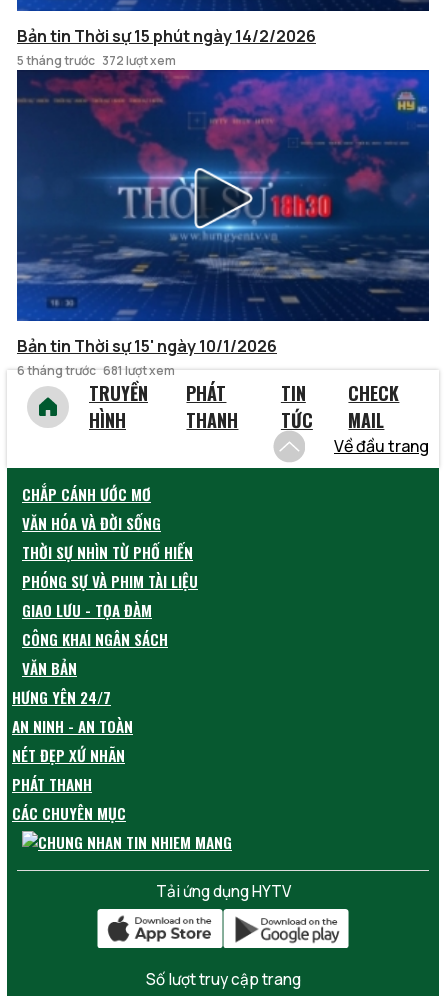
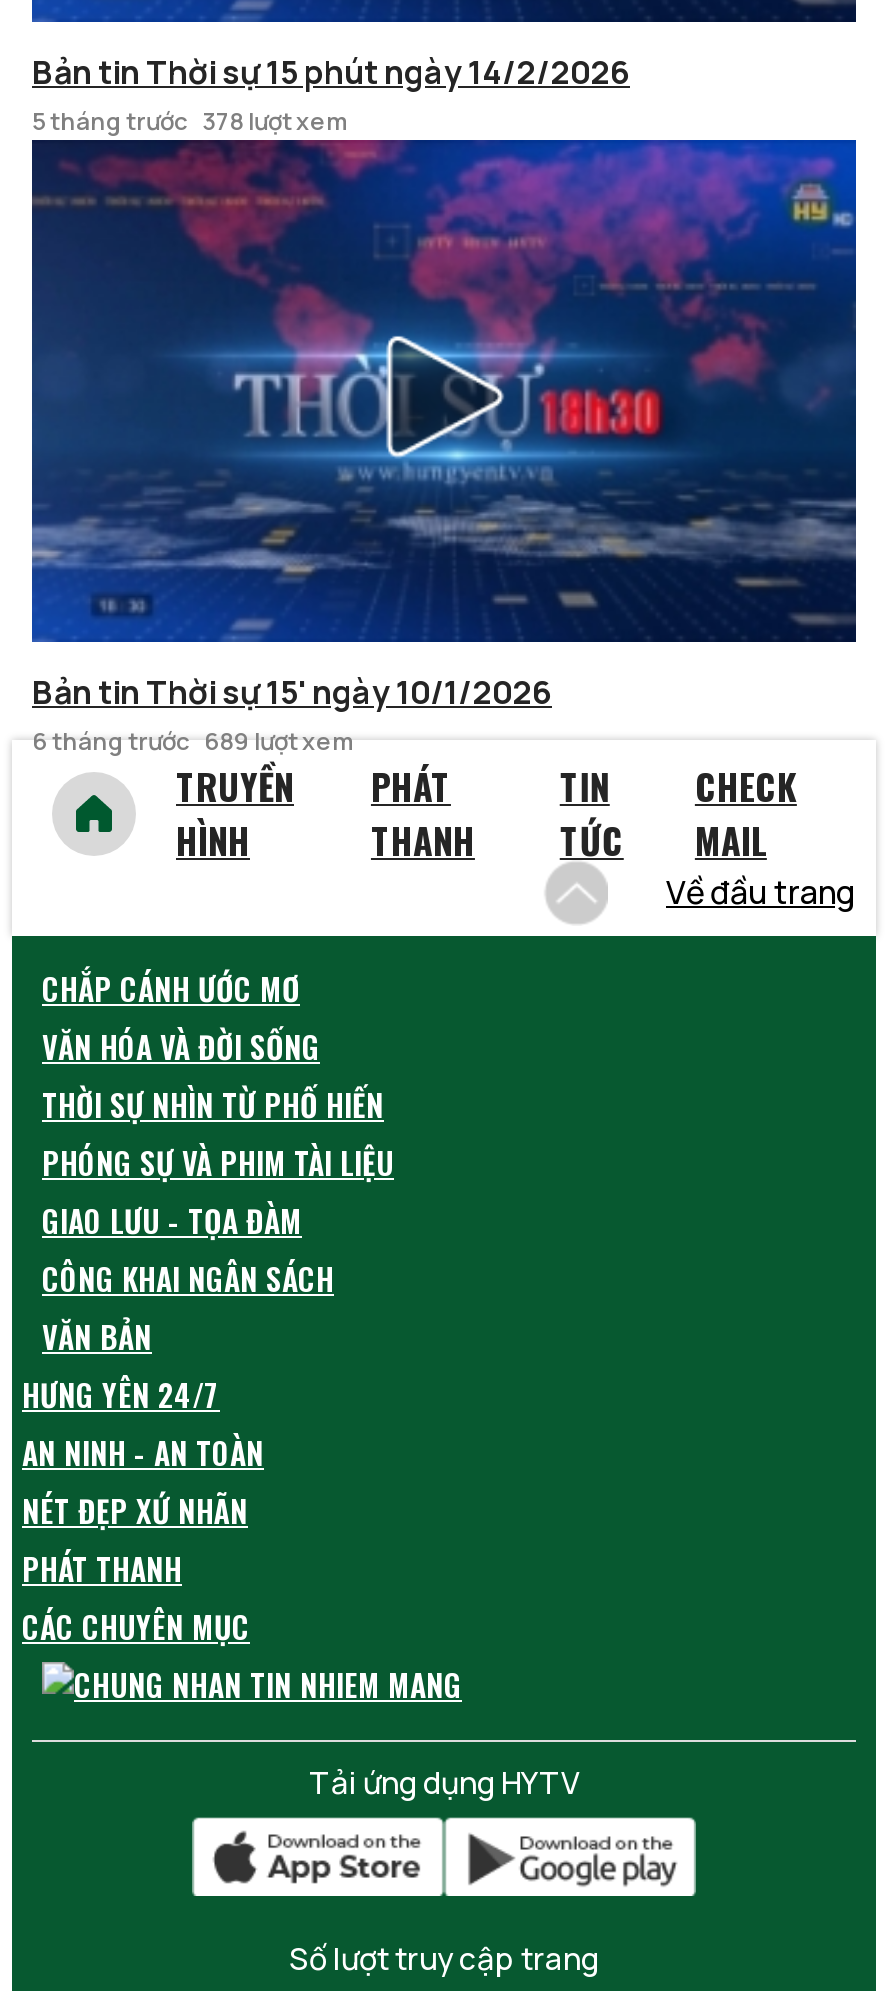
- 5 tháng trước 372 lượt xem
+ 5 tháng trước 378 lượt xem

- 6 tháng trước 681 lượt xem
+ 6 tháng trước 689 lượt xem
